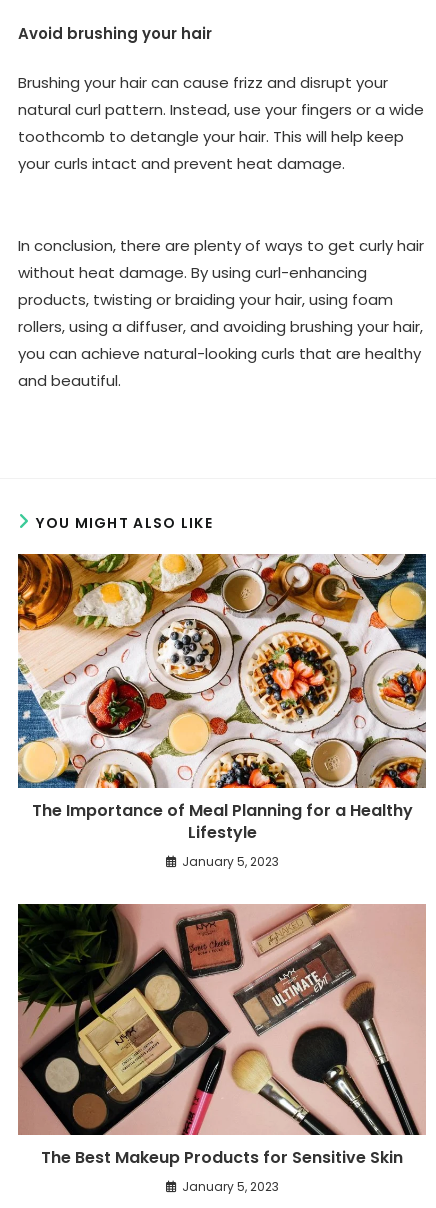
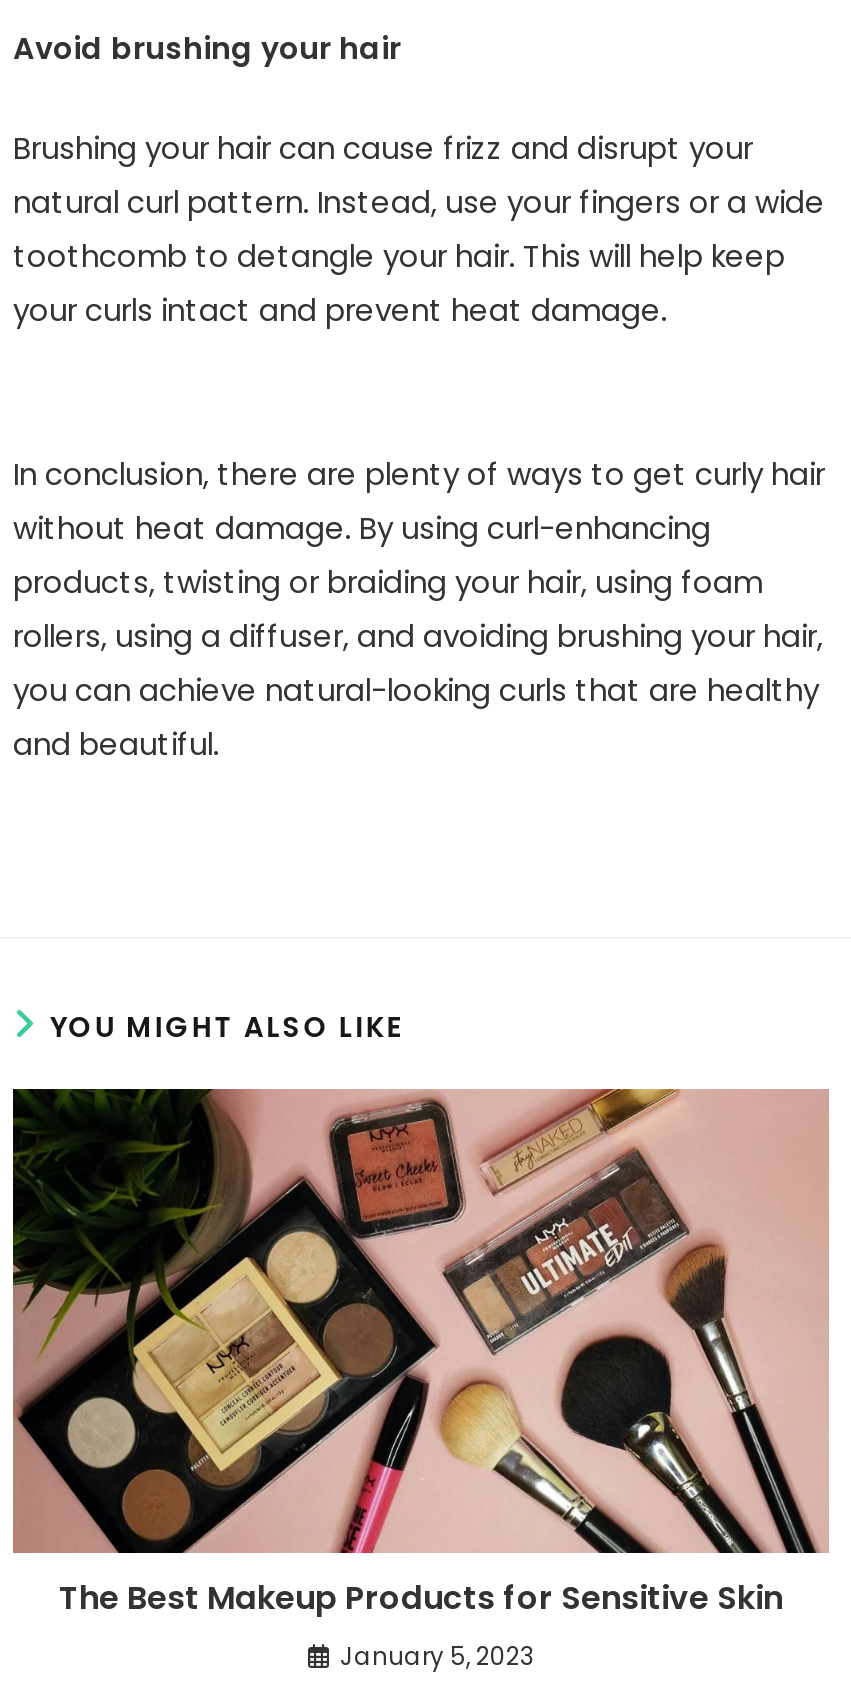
- [image]
- The Importance of Meal Planning for a Healthy
- Lifestyle
- January 5, 2023
